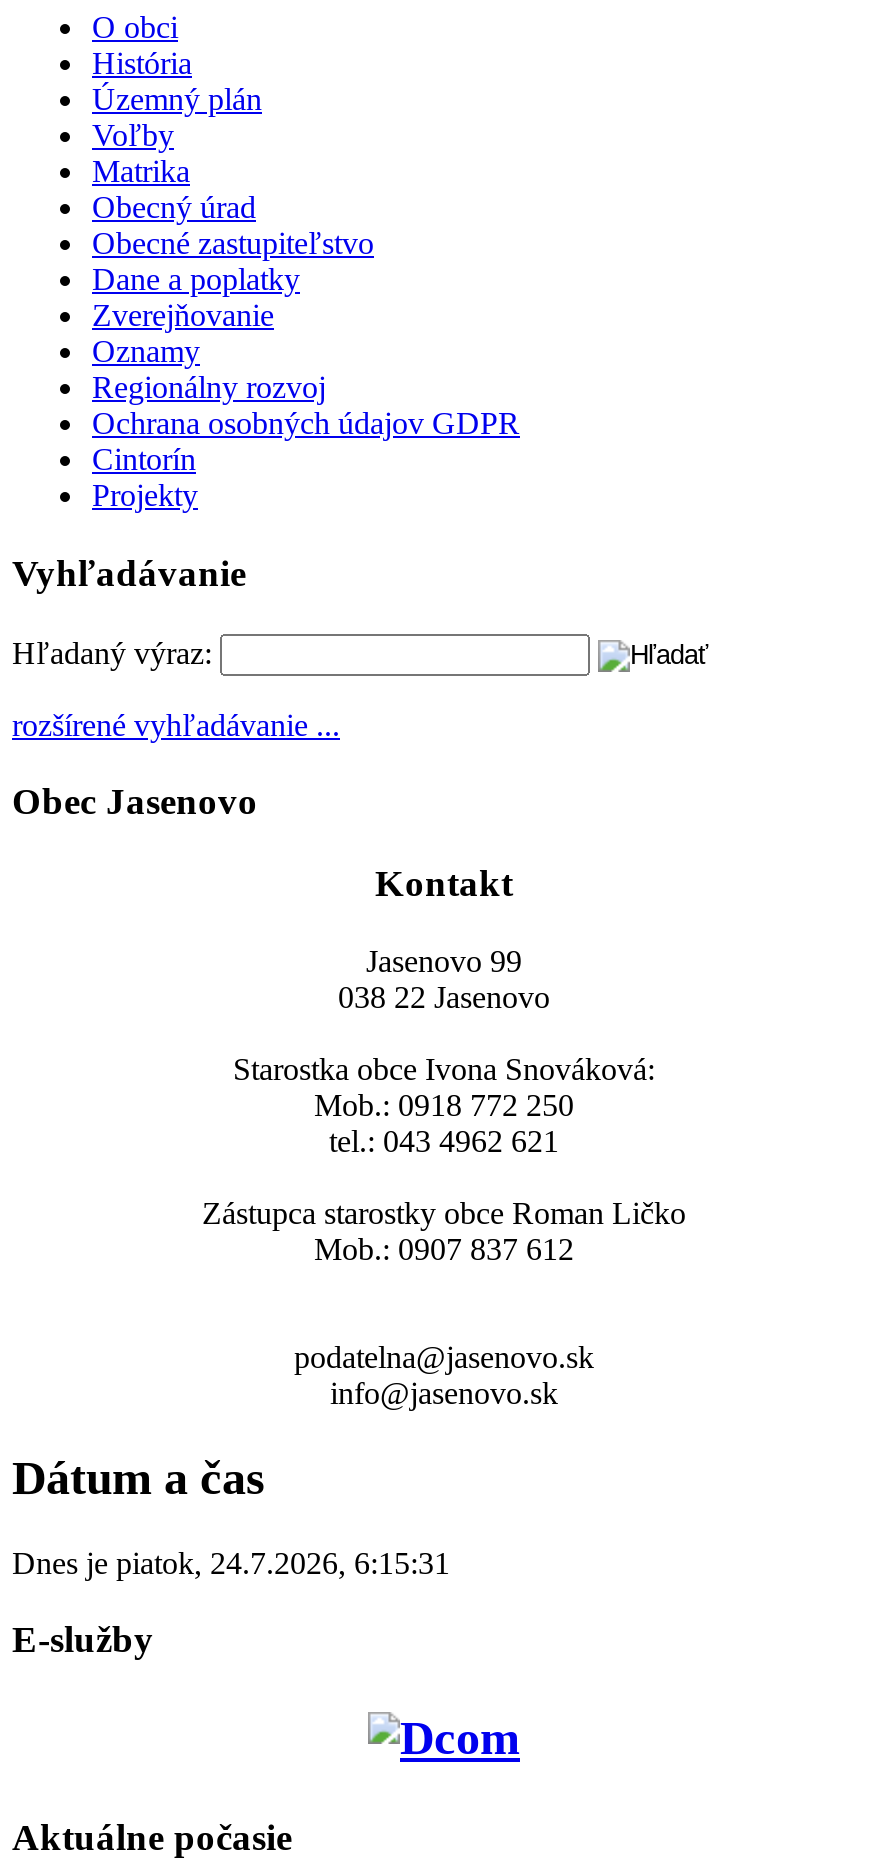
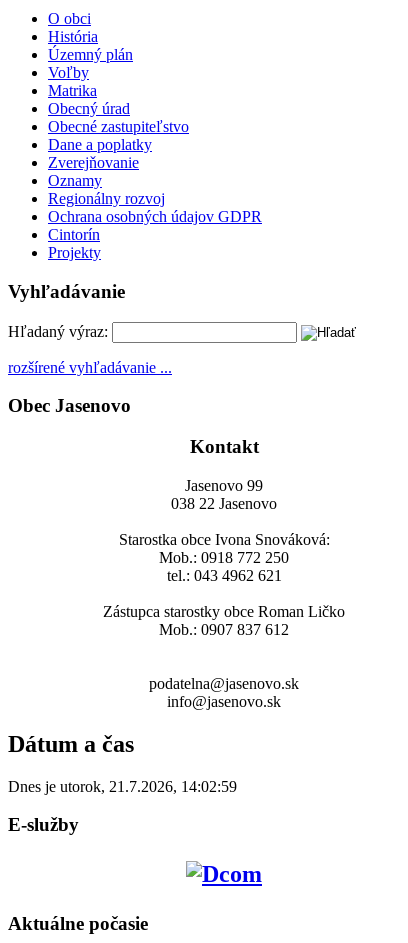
- Dnes je piatok, 24.7.2026, 6:15:31
+ Dnes je utorok, 21.7.2026, 14:02:59
